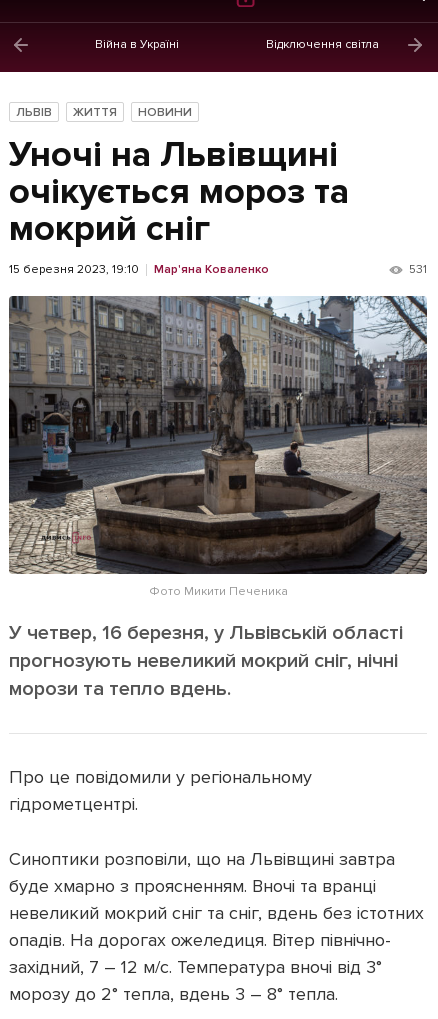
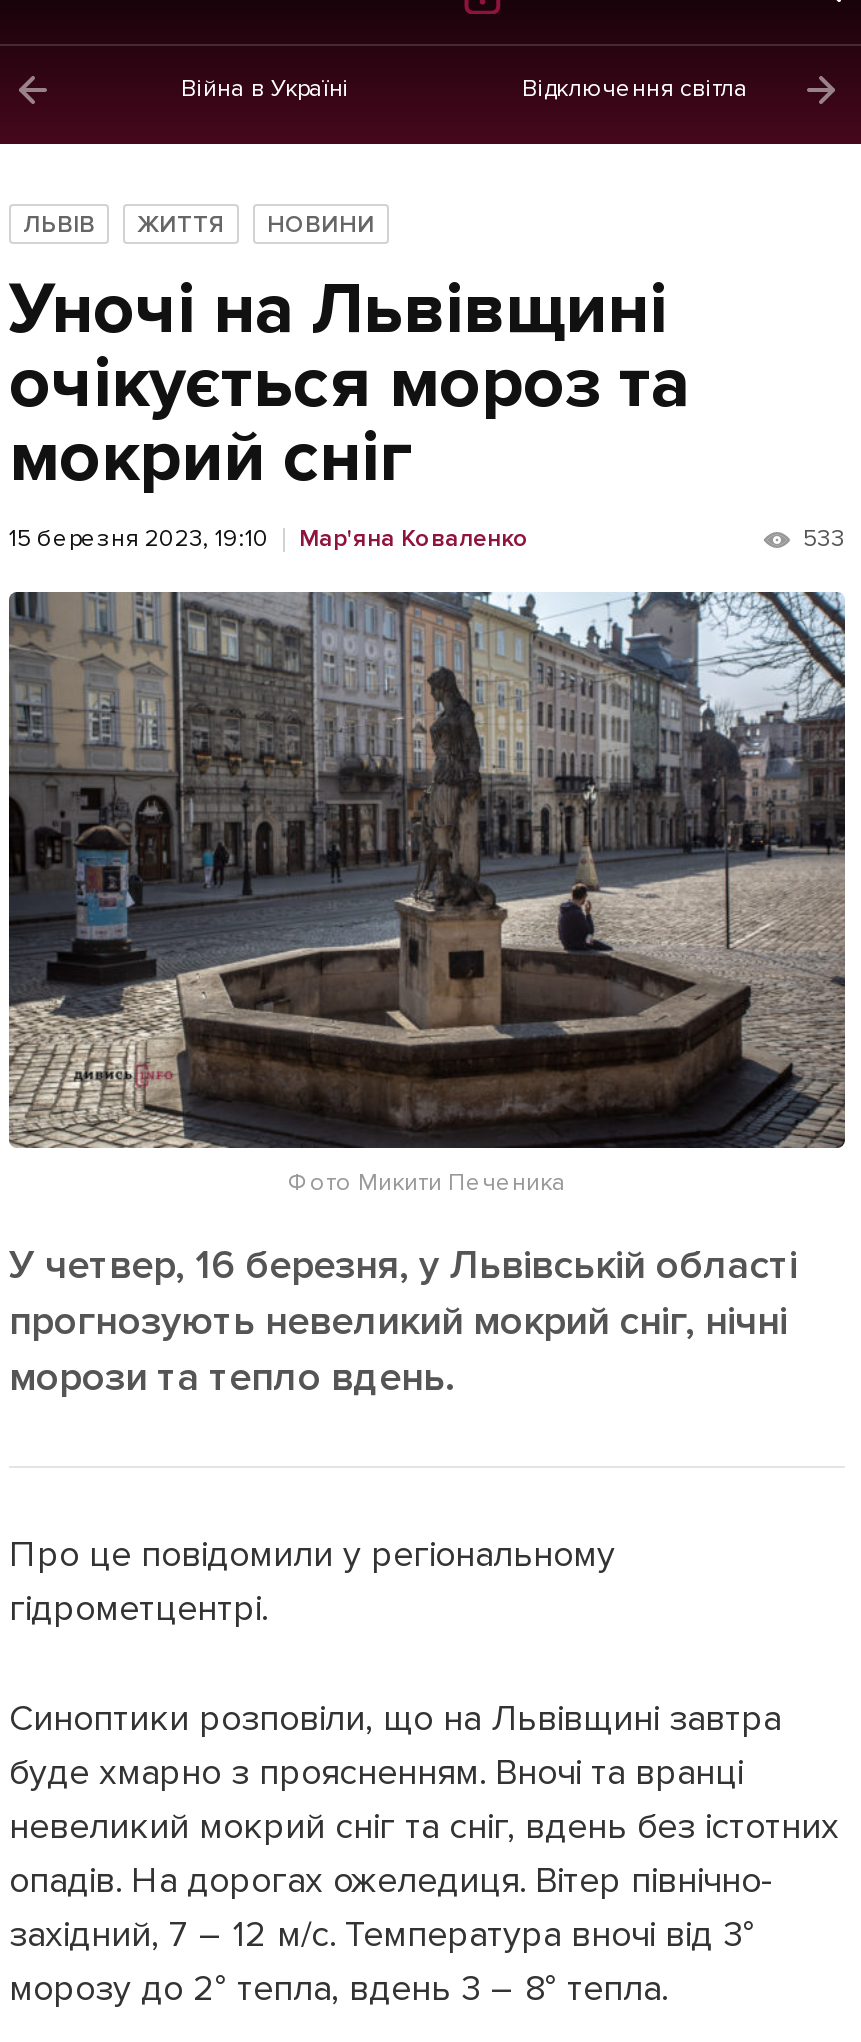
- 531
+ 533
